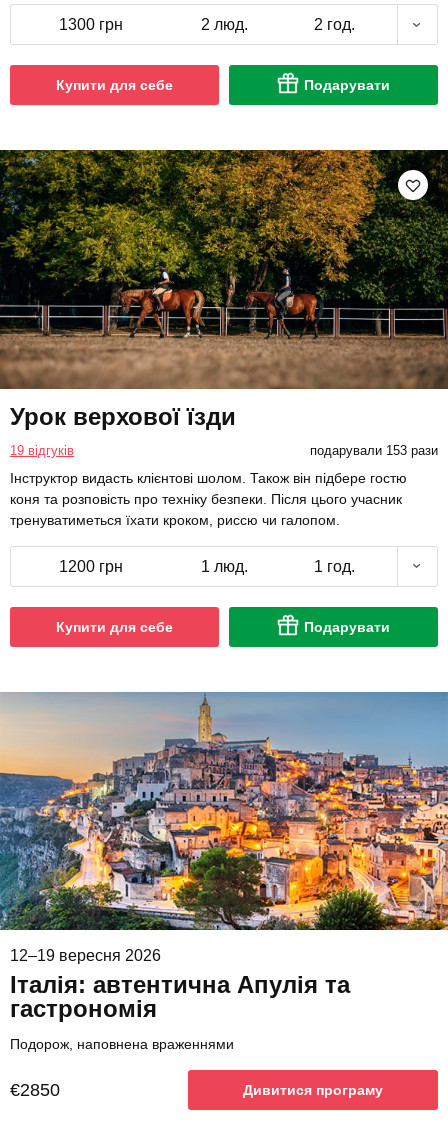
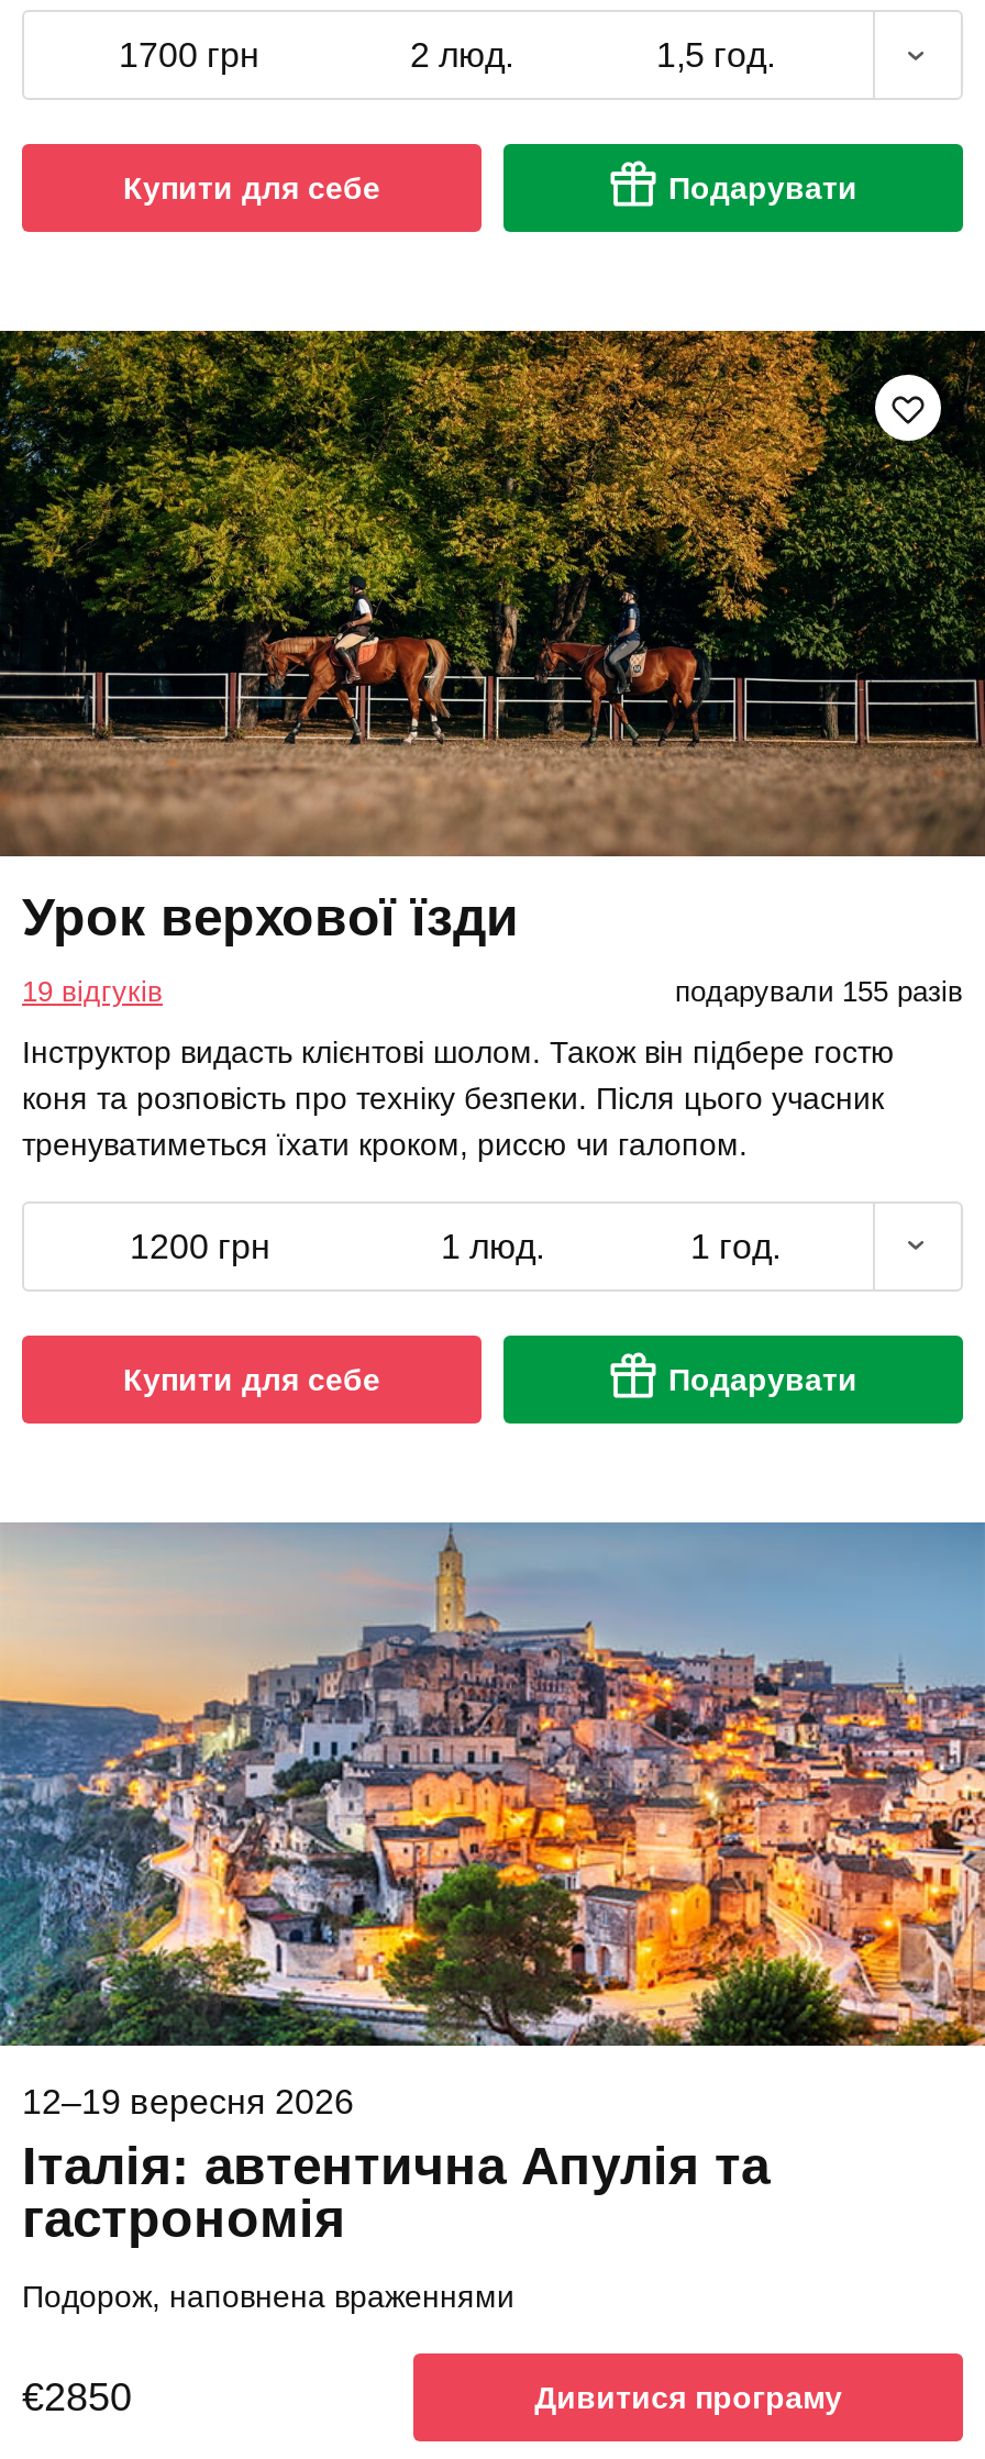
- 1300 грн
+ 1700 грн

- 2 год.
+ 1,5 год.

- подарували 153 рази
+ подарували 155 разів
